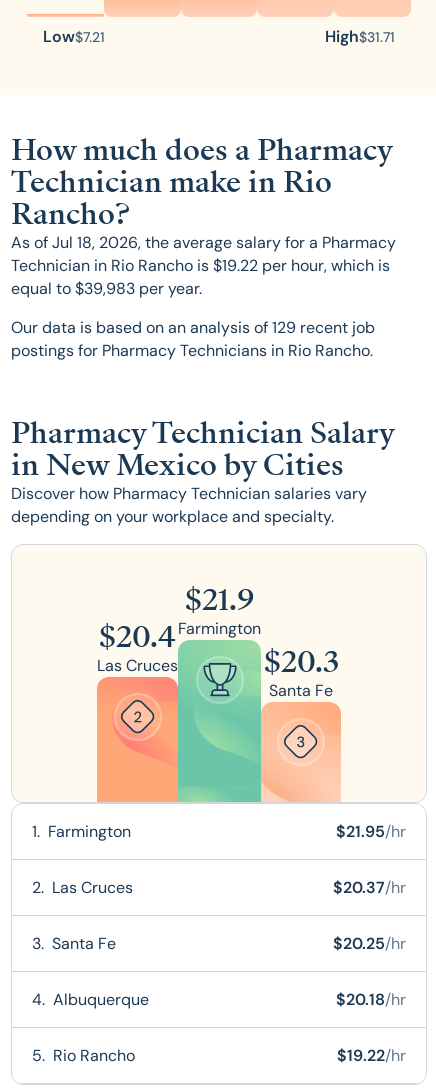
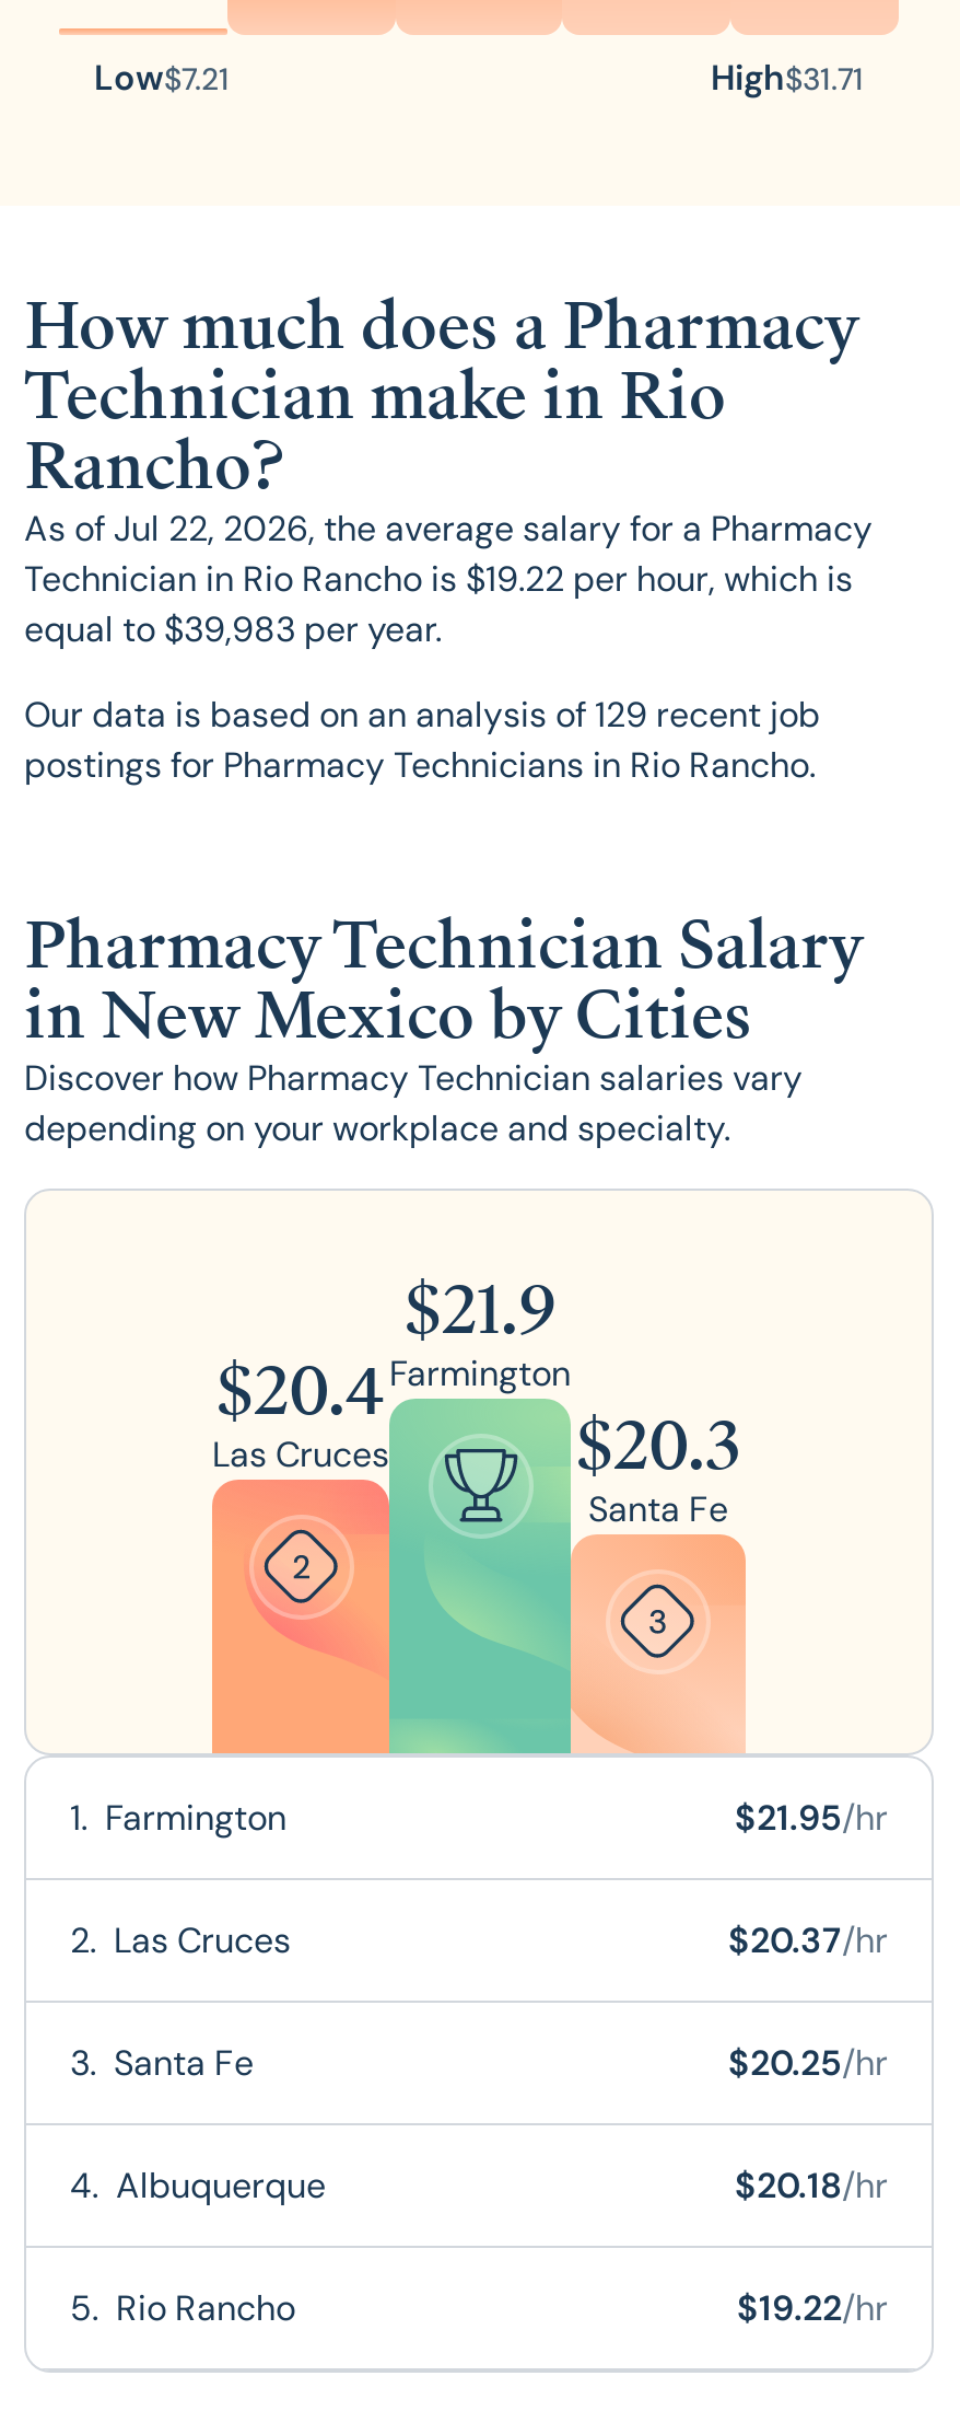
- As of Jul 18, 2026, the average salary for a Pharmacy
+ As of Jul 22, 2026, the average salary for a Pharmacy
